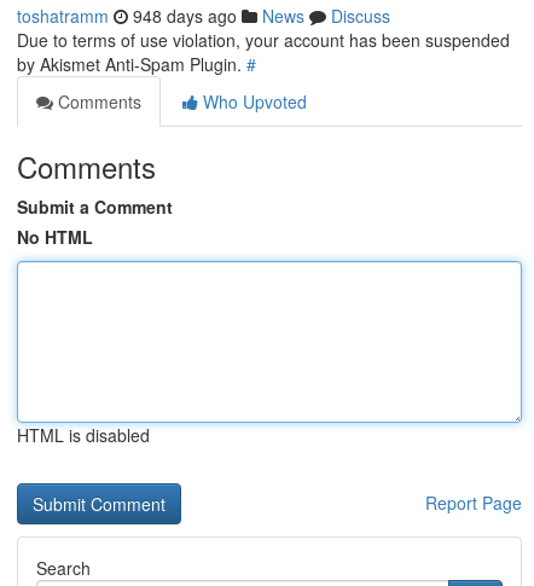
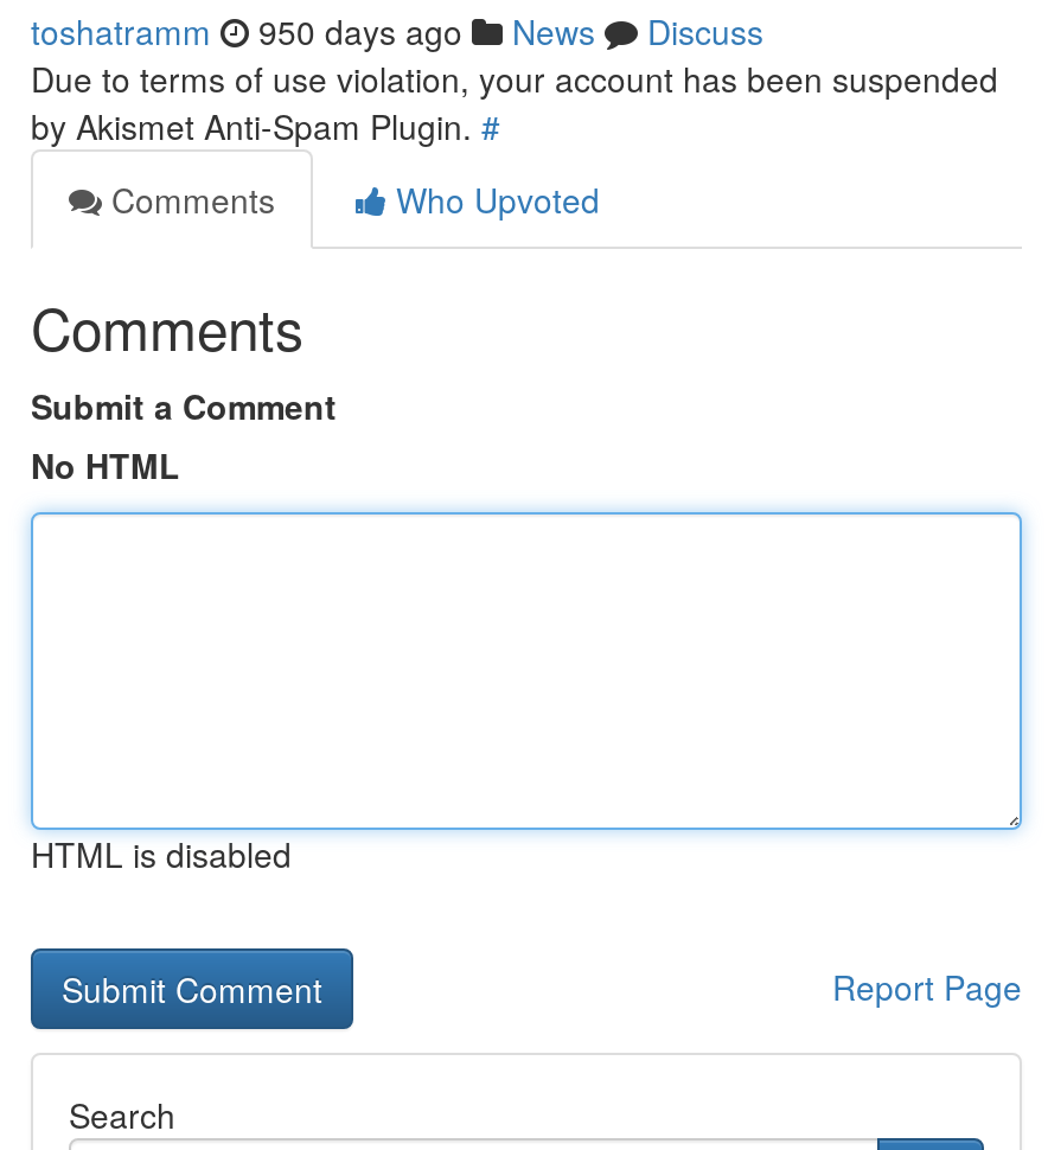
- toshatramm 948 days ago News Discuss
+ toshatramm 950 days ago News Discuss
